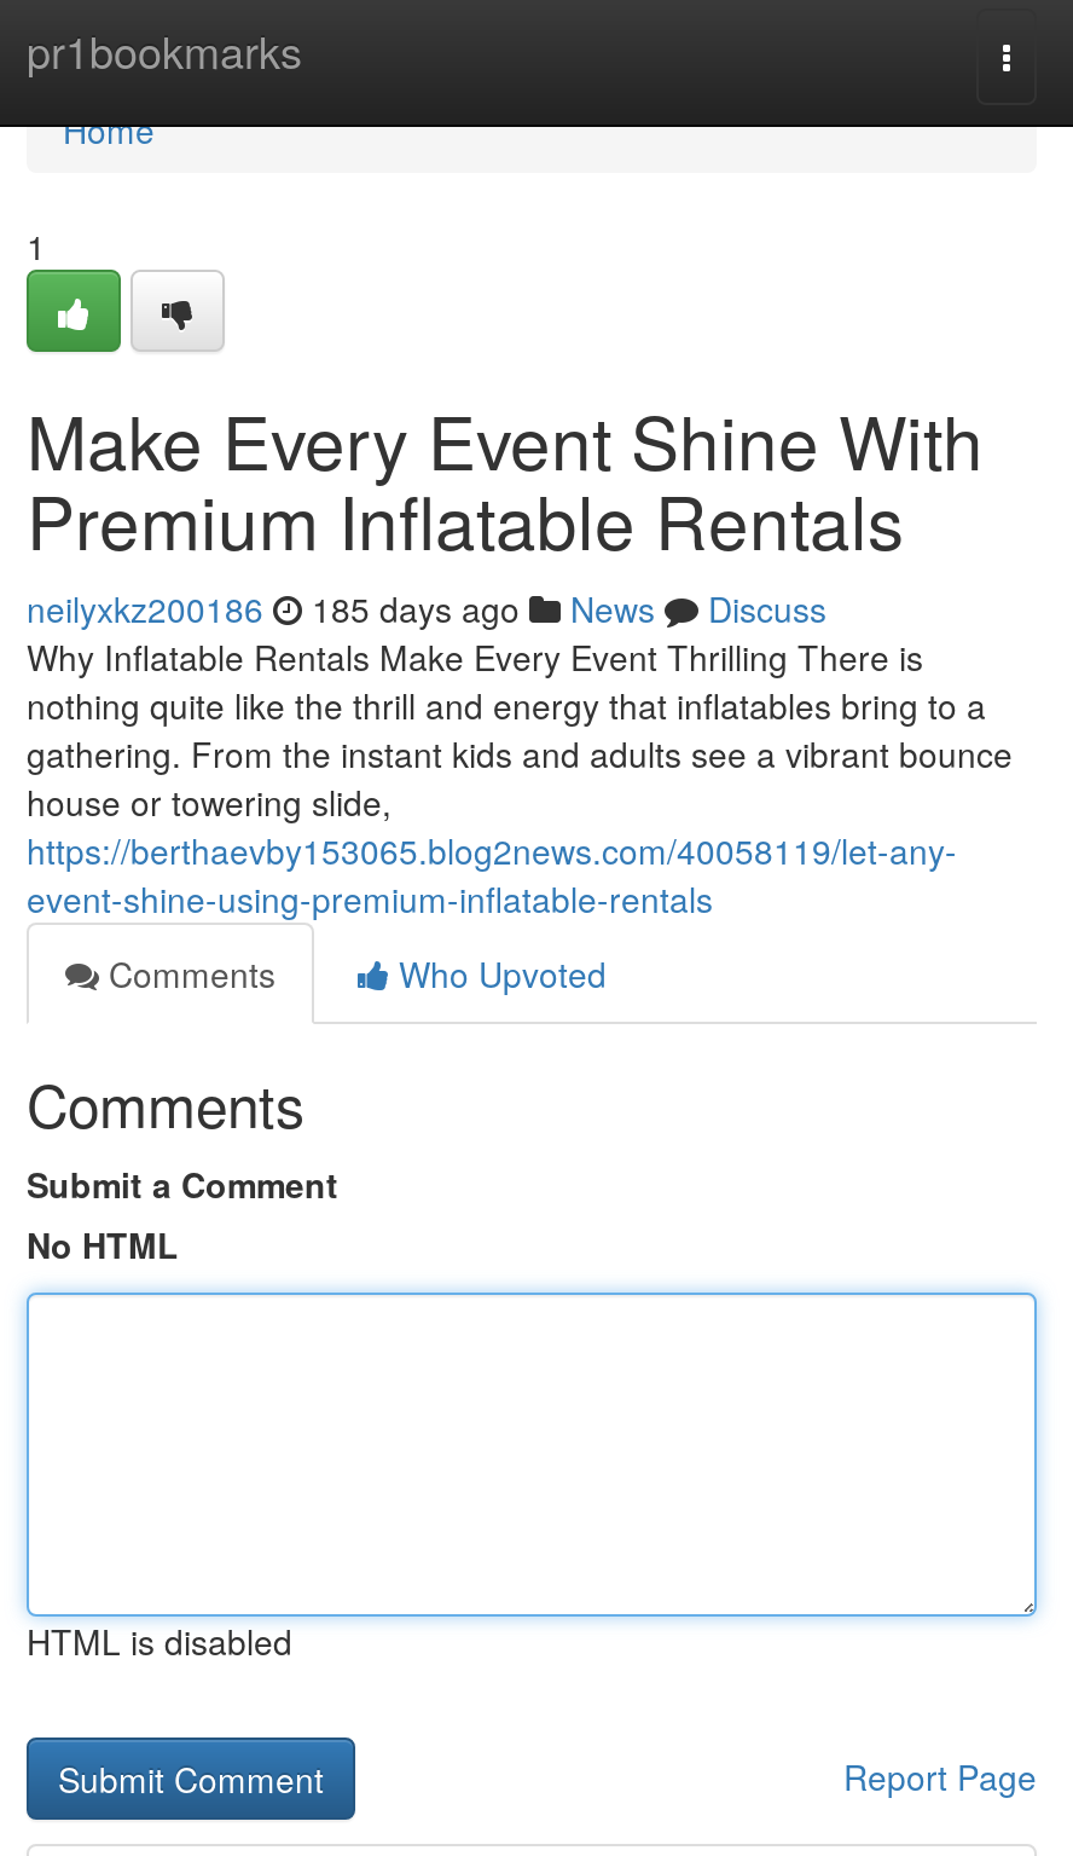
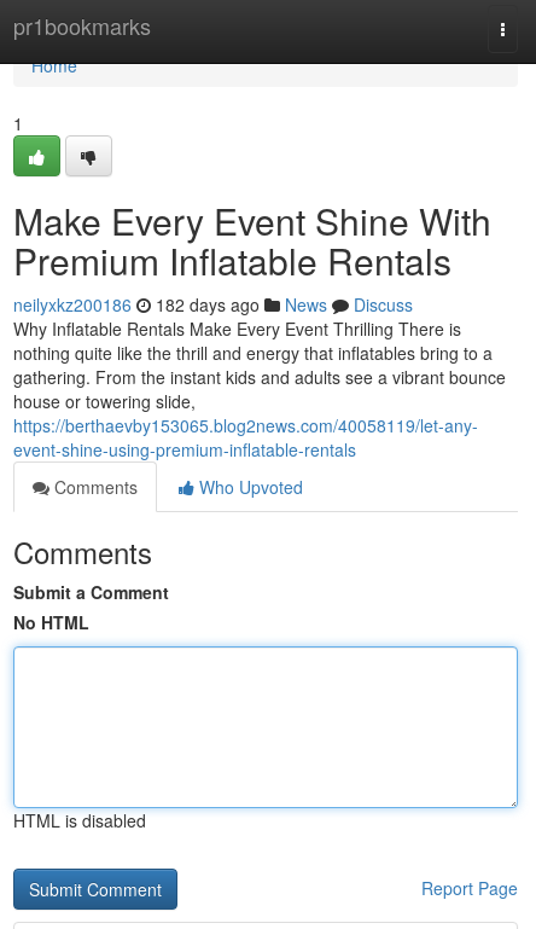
- neilyxkz200186 185 days ago News Discuss
+ neilyxkz200186 182 days ago News Discuss
